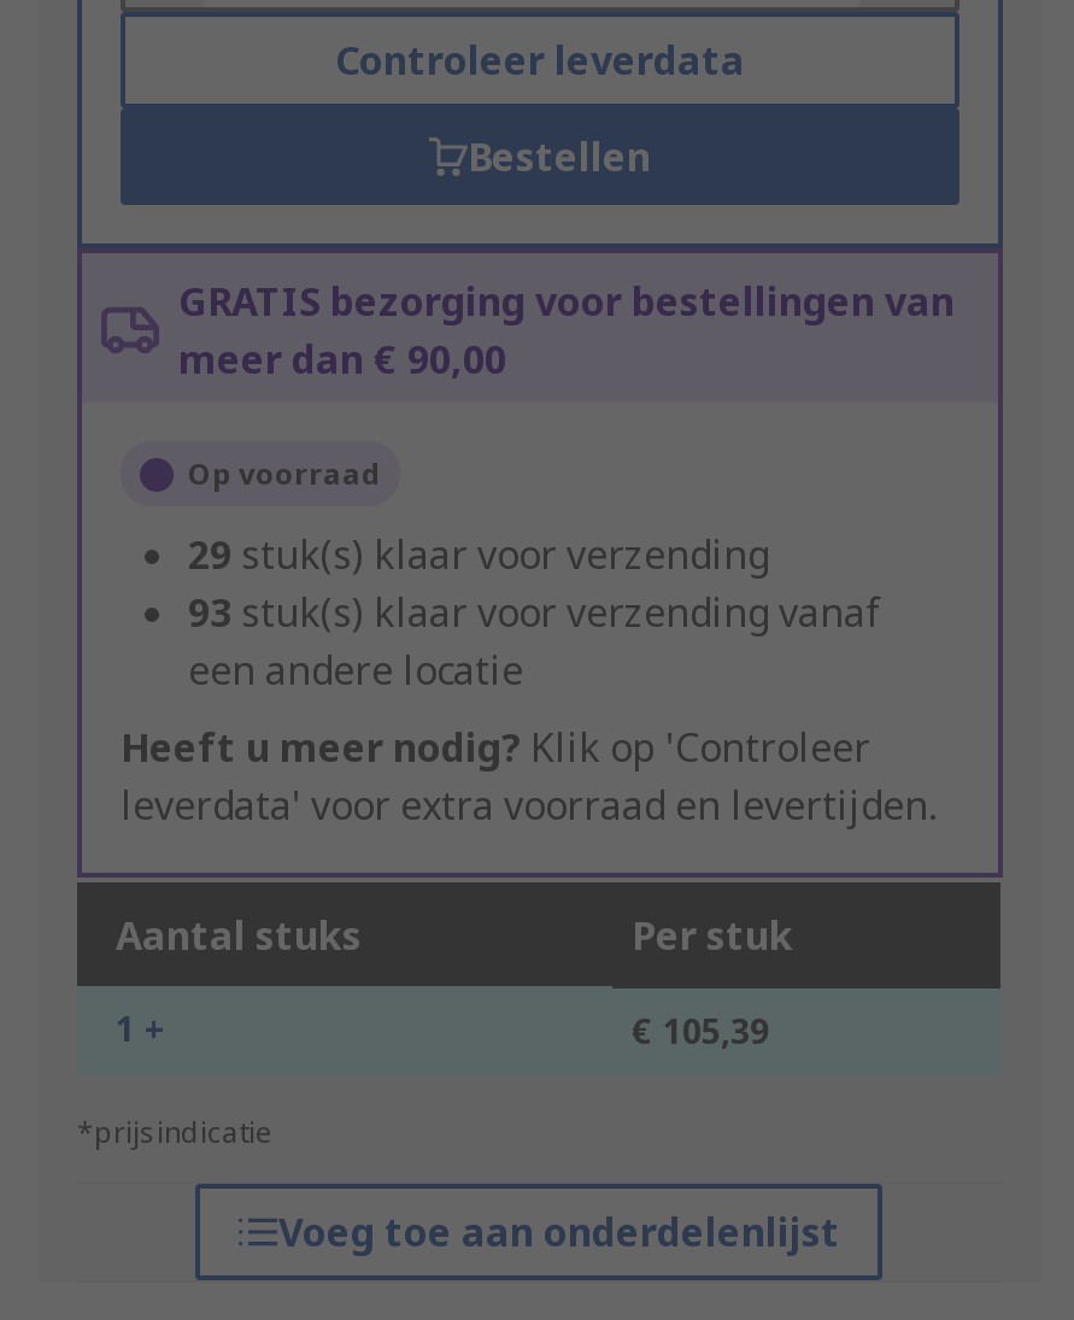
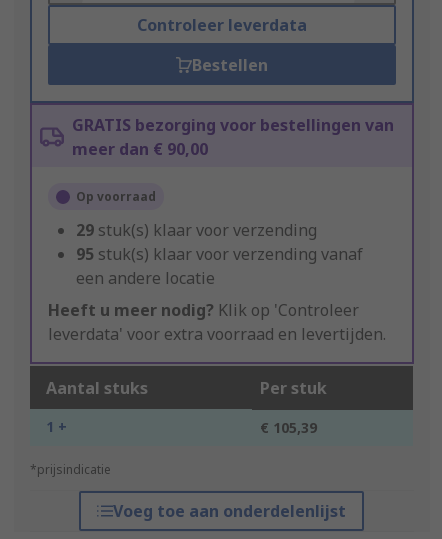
- 93 stuk(s) klaar voor verzending vanaf
+ 95 stuk(s) klaar voor verzending vanaf
